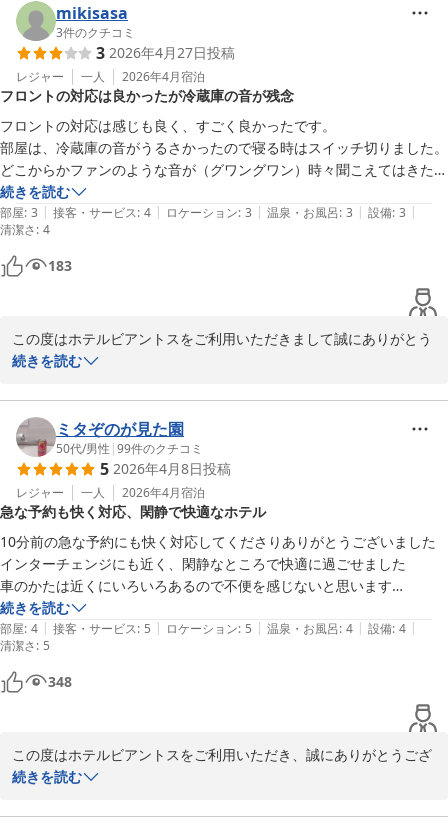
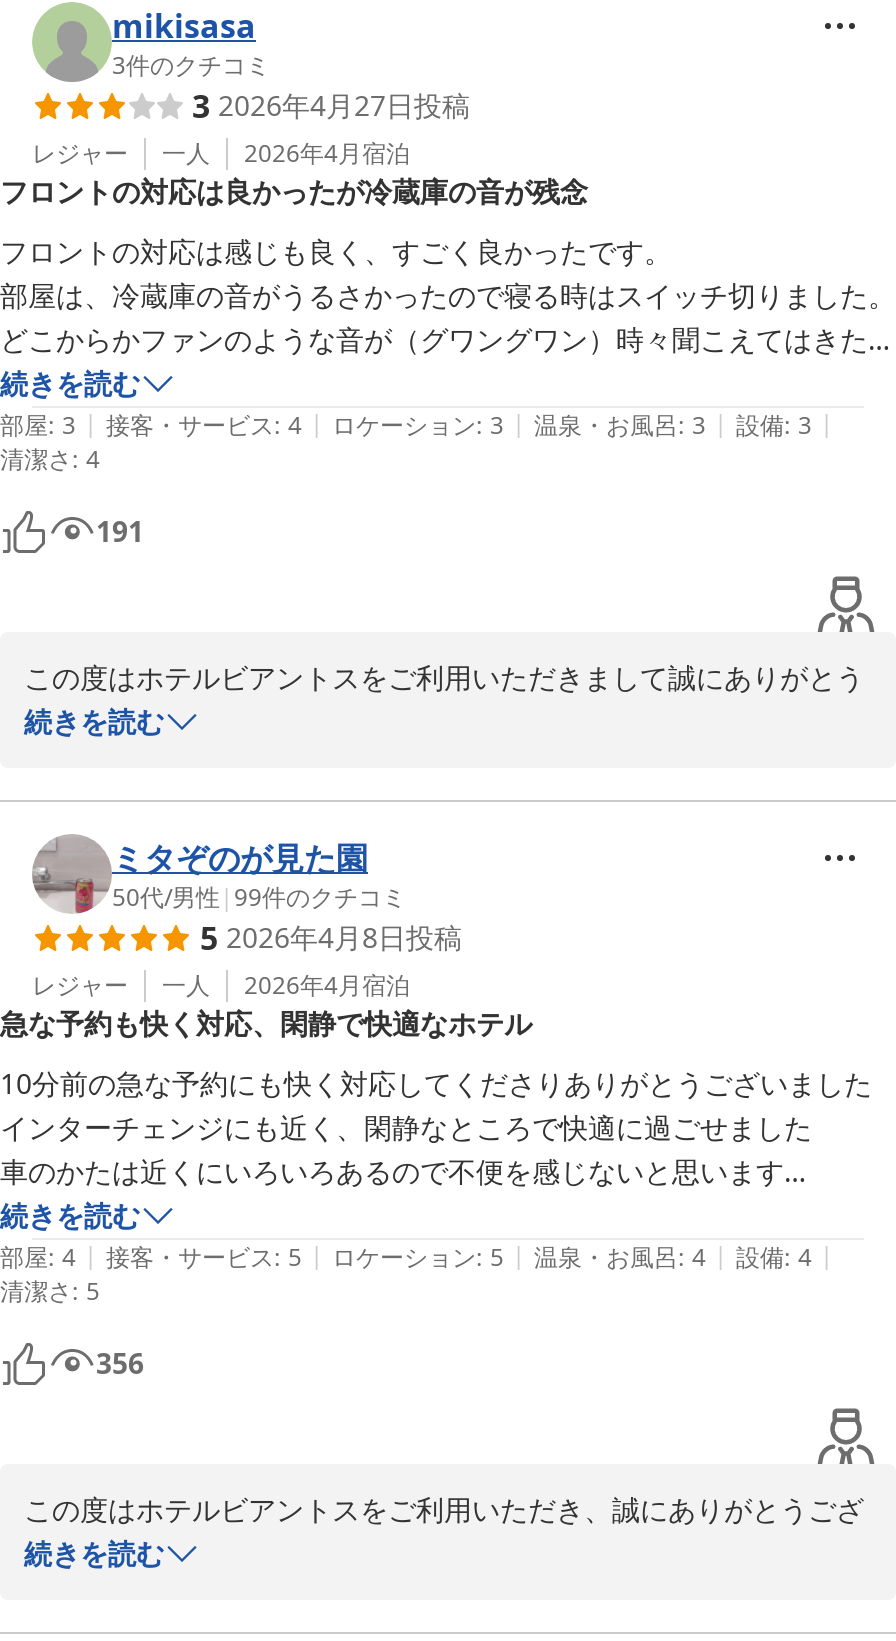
- 183
+ 191

- 348
+ 356
